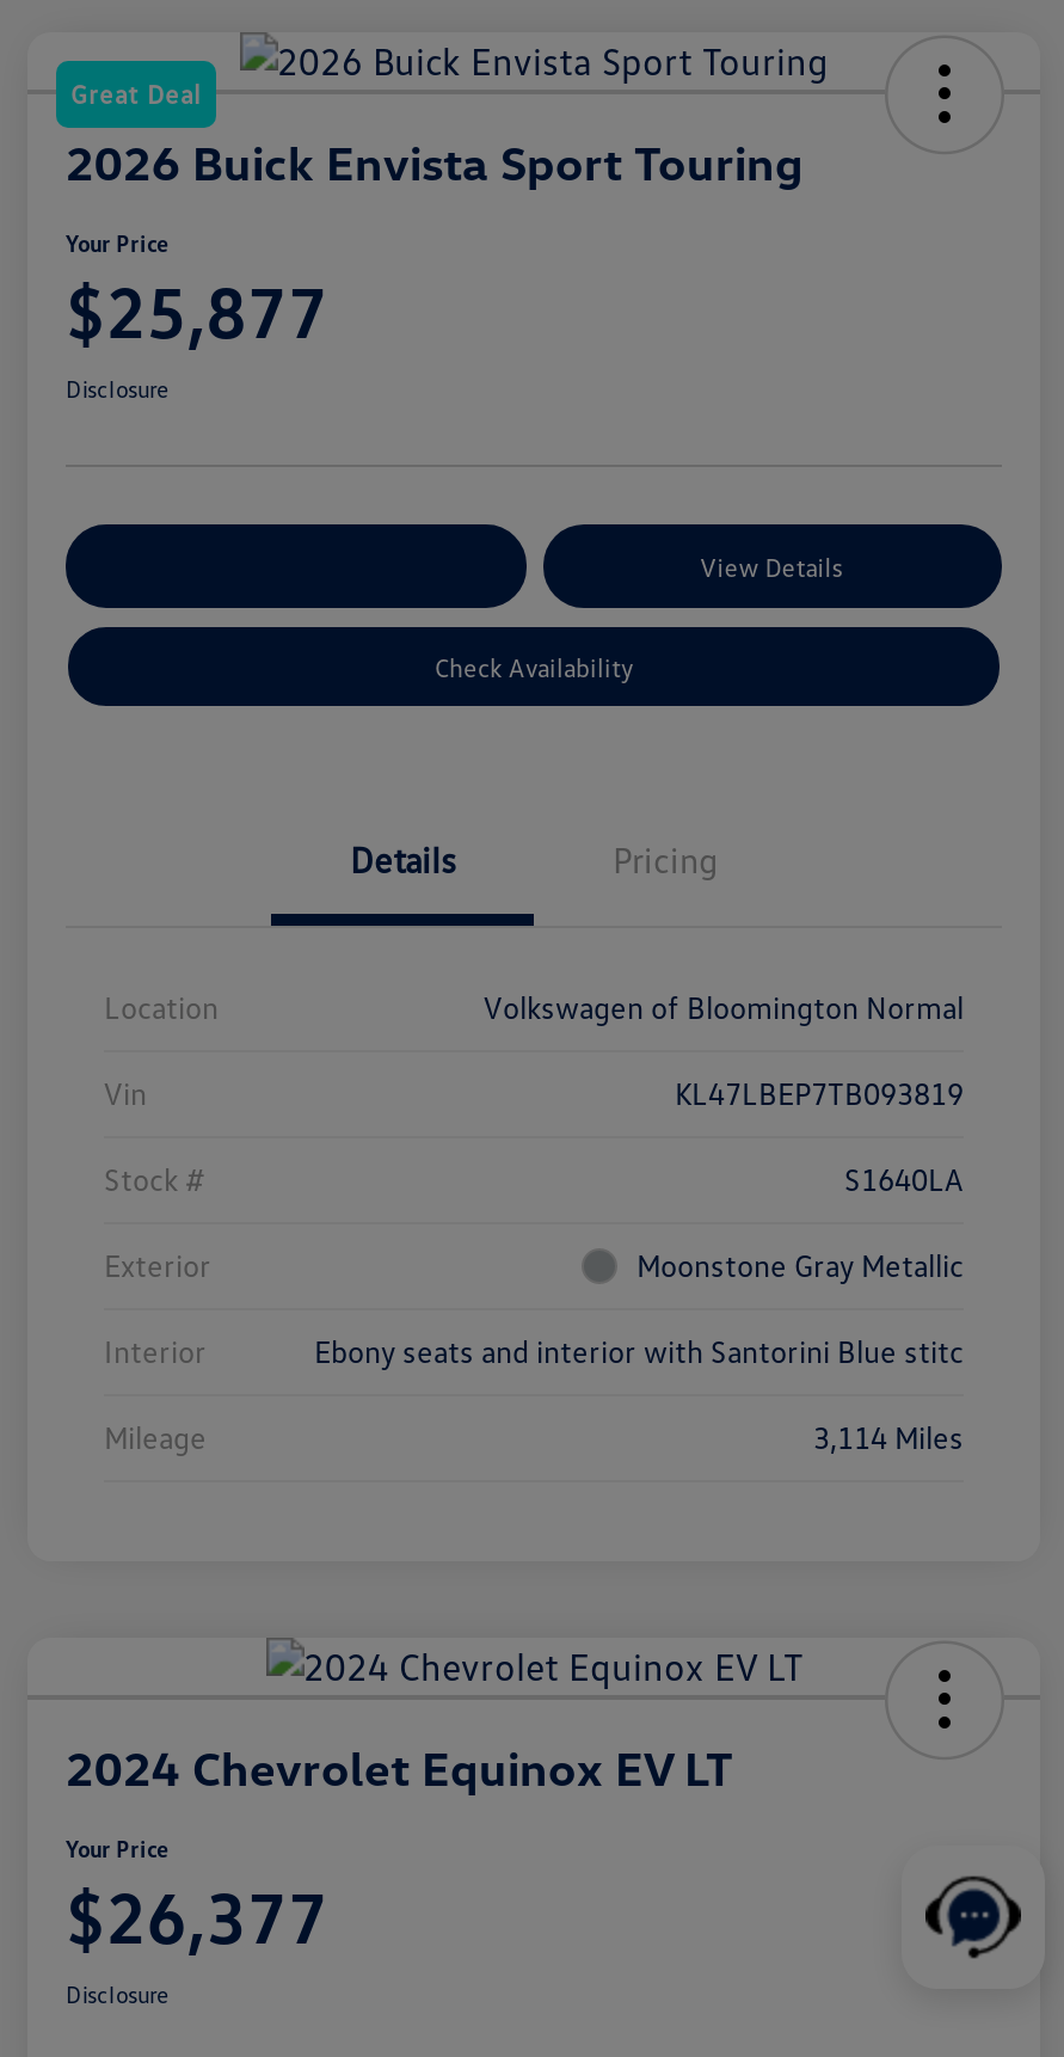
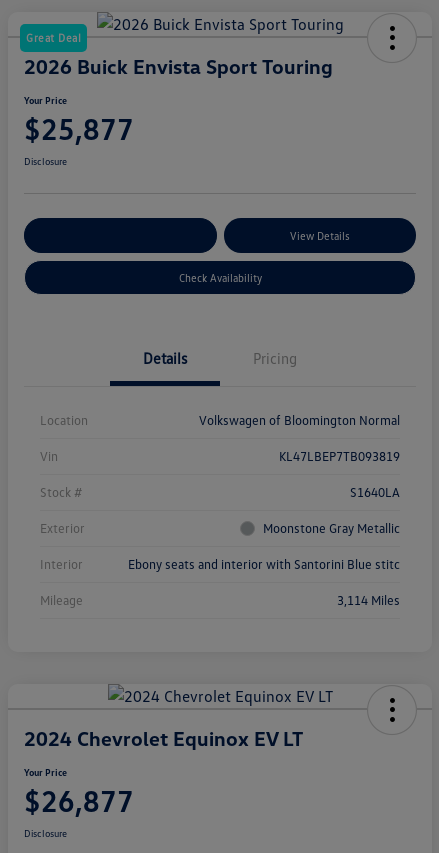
- $26,377
+ $26,877

- [image]
